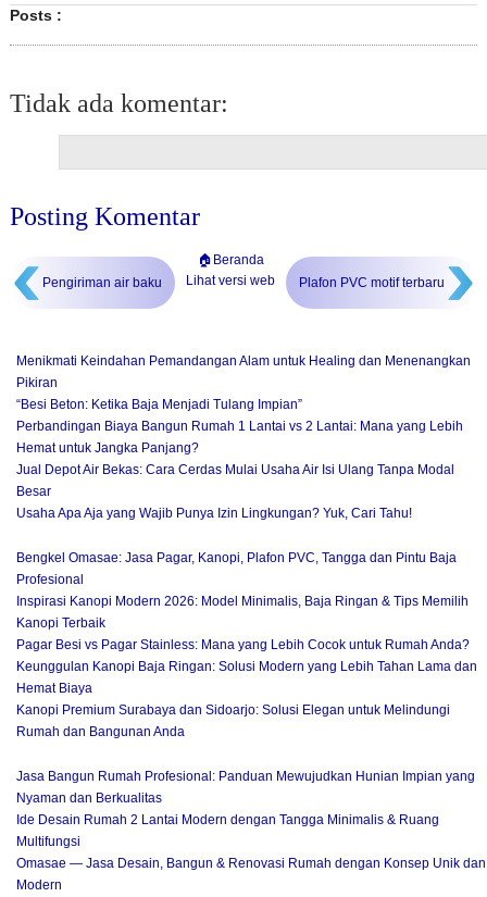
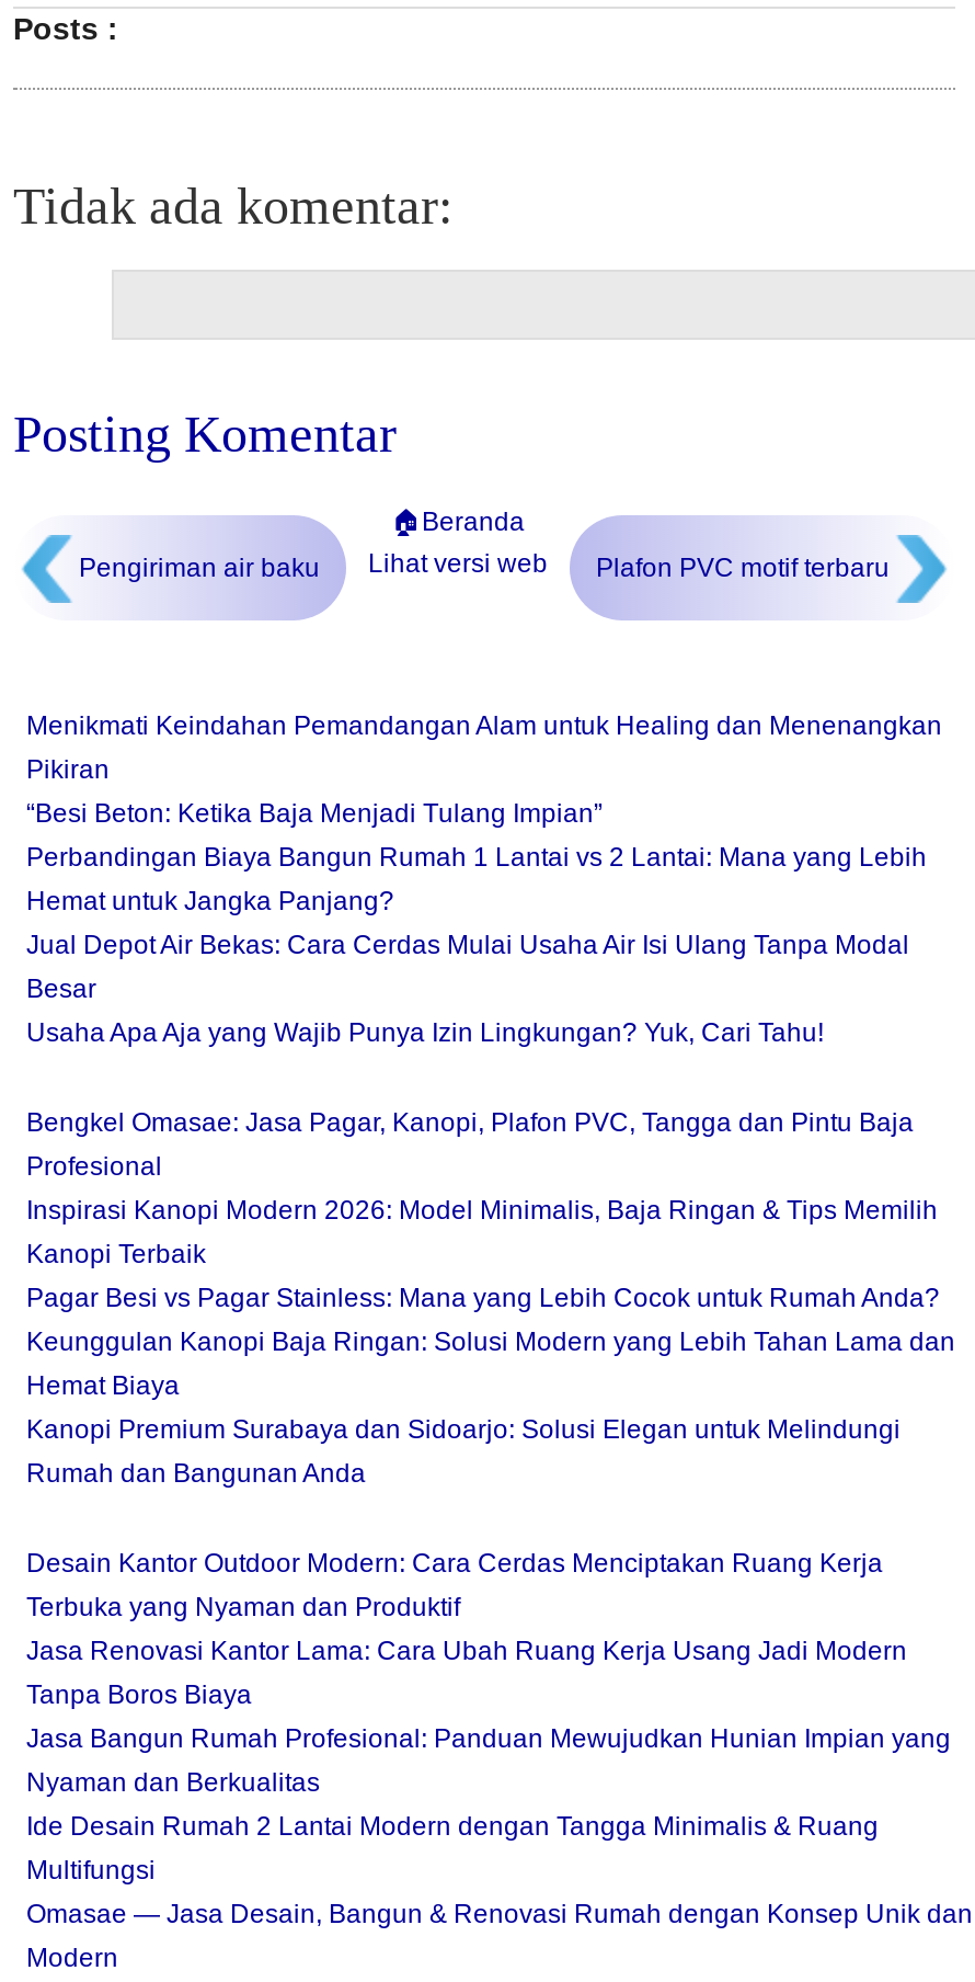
+ Desain Kantor Outdoor Modern: Cara Cerdas Menciptakan Ruang Kerja
+ Terbuka yang Nyaman dan Produktif
+ Jasa Renovasi Kantor Lama: Cara Ubah Ruang Kerja Usang Jadi Modern
+ Tanpa Boros Biaya
